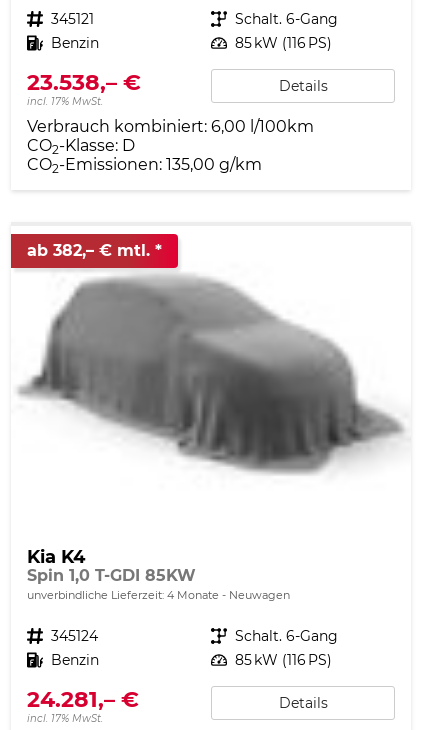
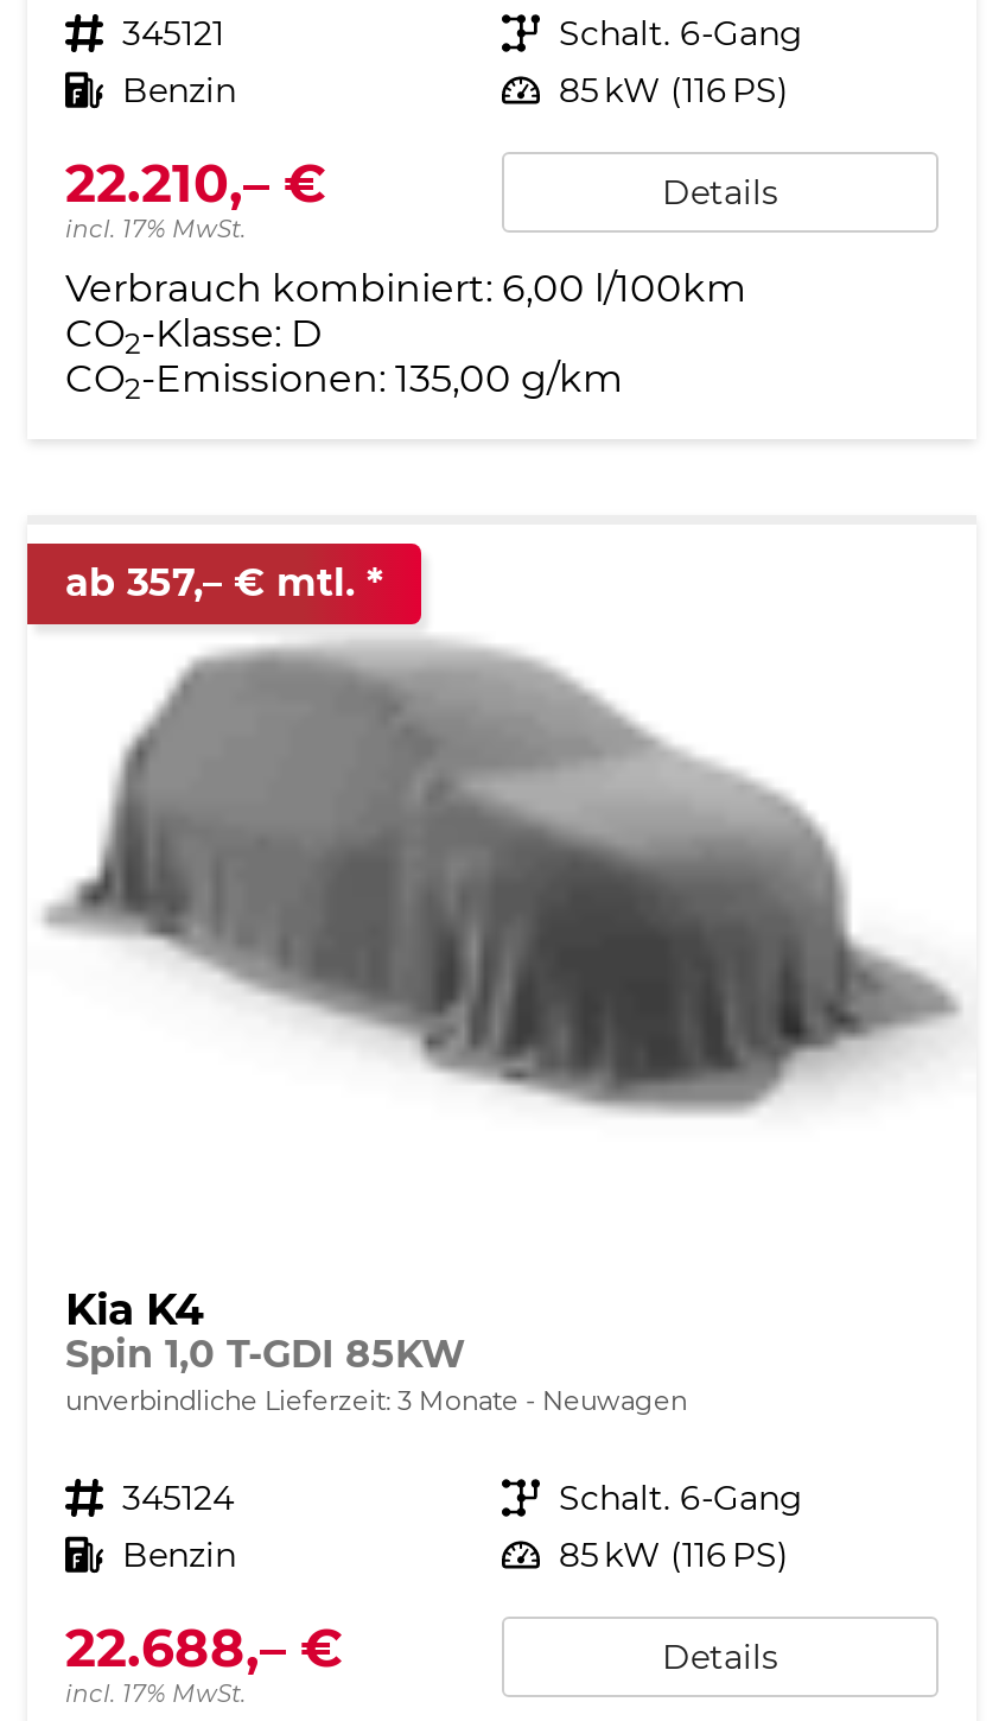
- 23.538,– €
+ 22.210,– €

- ab 382,– € mtl.
+ ab 357,– € mtl.

- unverbindliche Lieferzeit: 4 Monate Neuwagen
+ unverbindliche Lieferzeit: 3 Monate Neuwagen

- 24.281,– €
+ 22.688,– €
